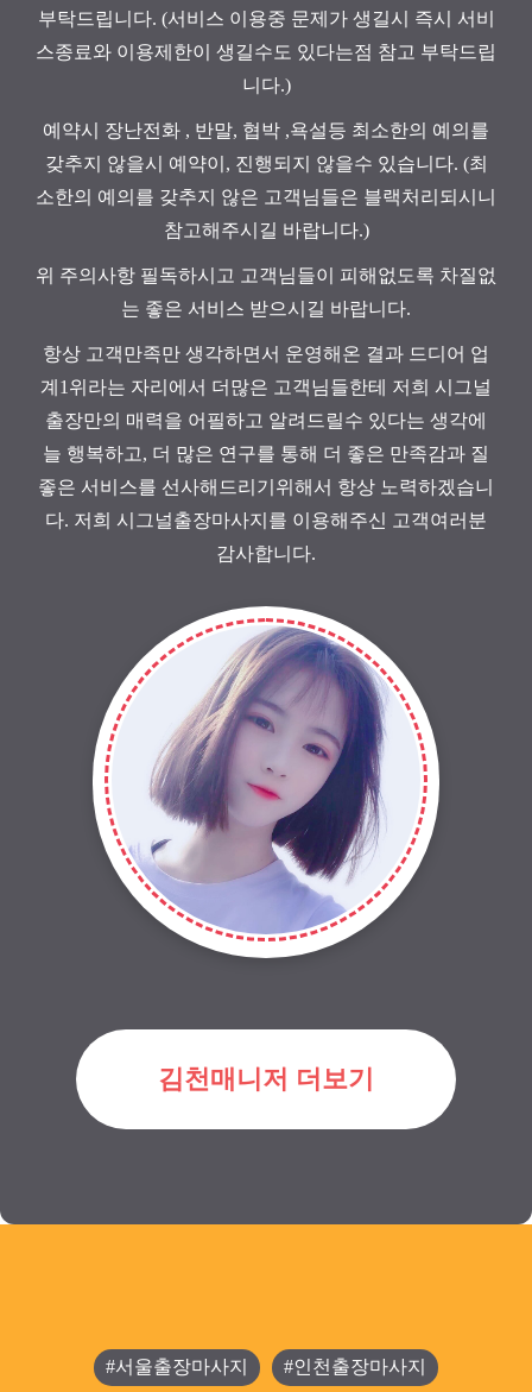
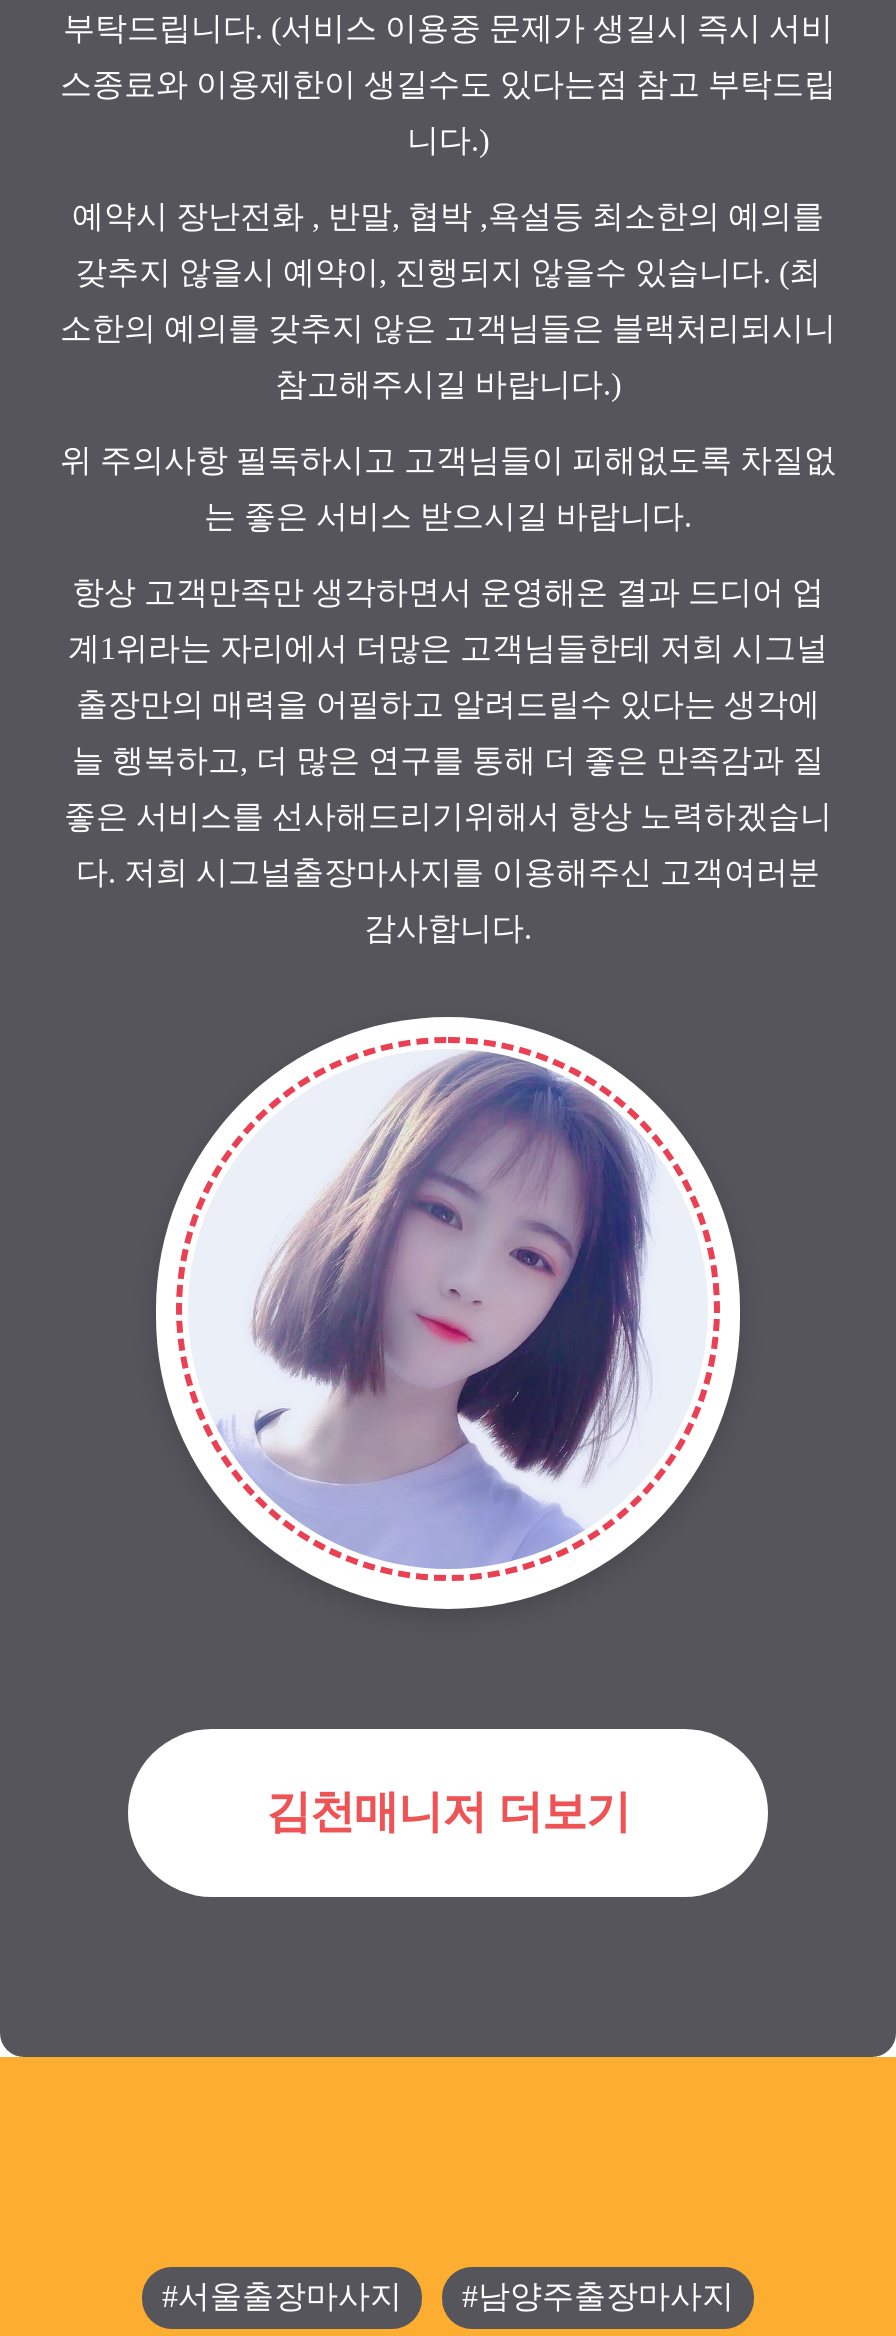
- #인천출장마사지
+ #남양주출장마사지
